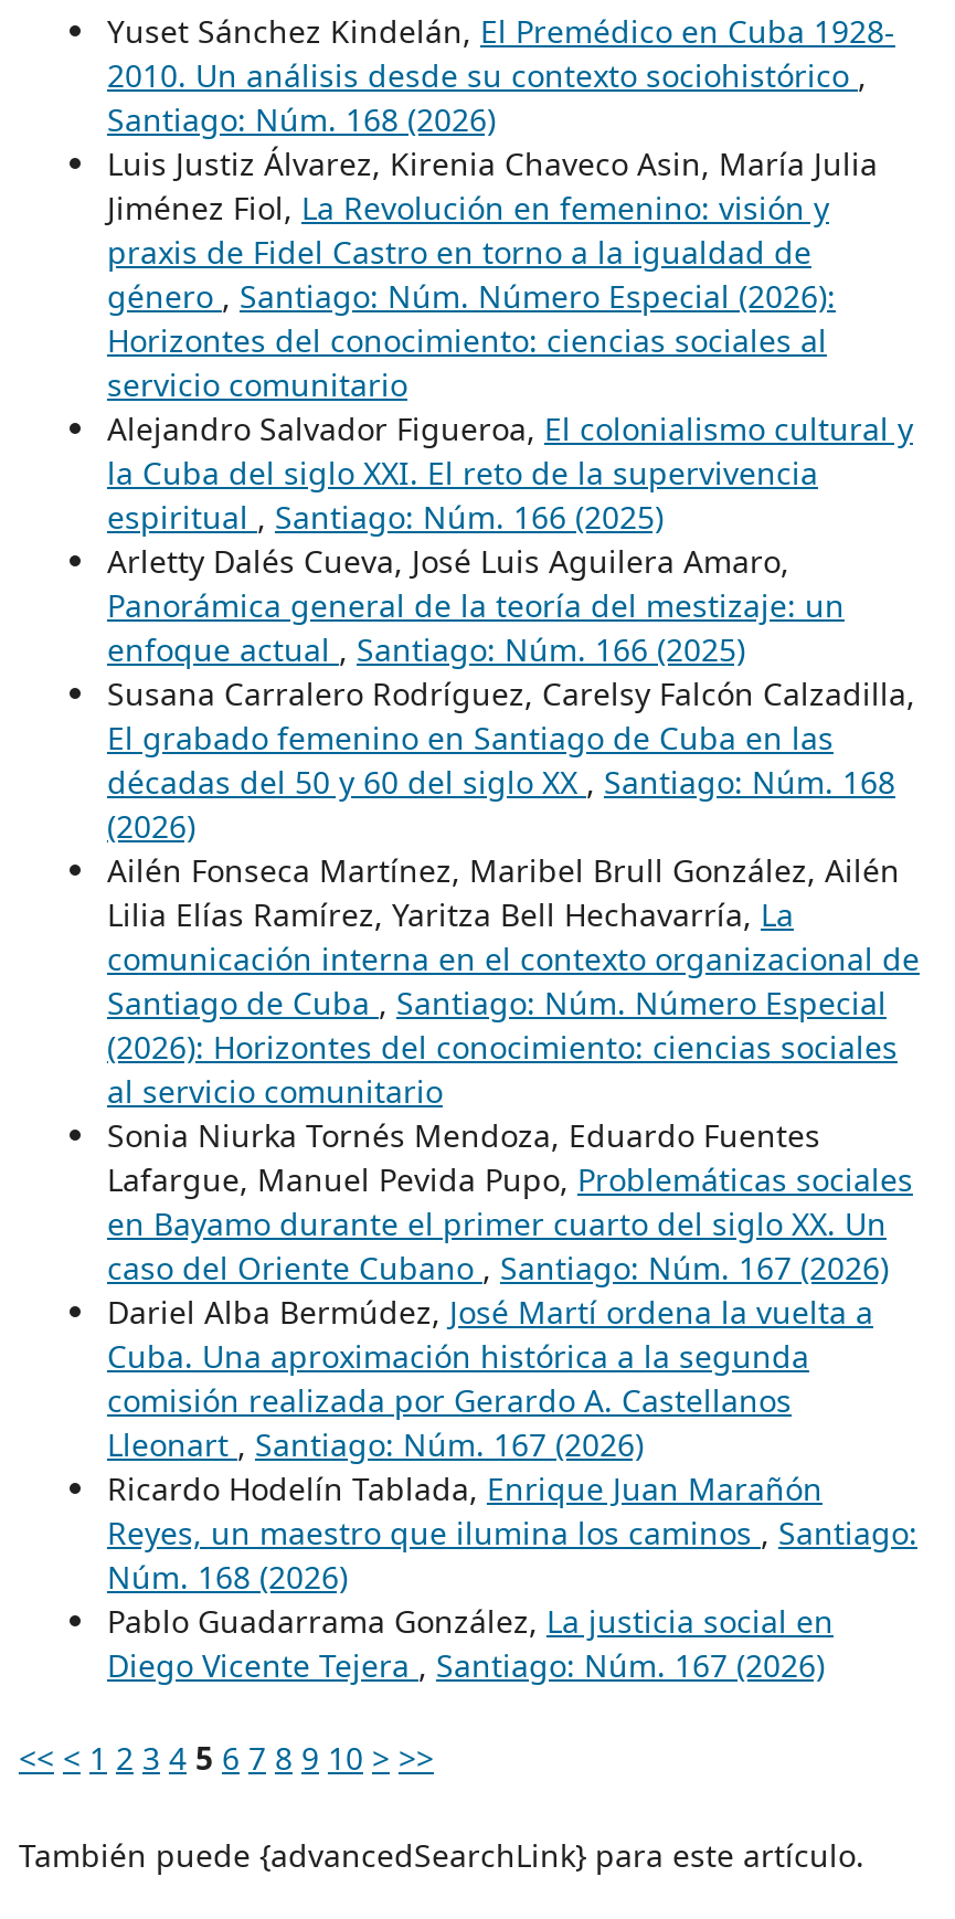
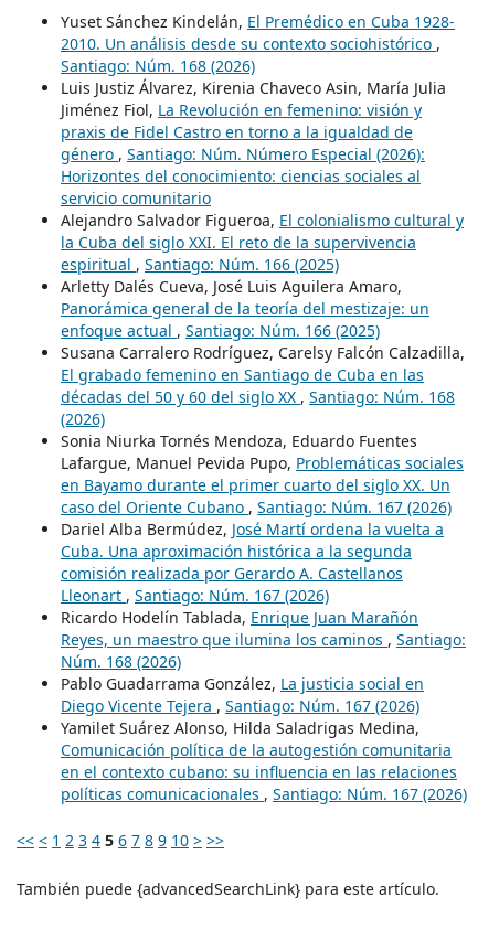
- Ailén Fonseca Martínez, Maribel Brull González, Ailén
- Lilia Elías Ramírez, Yaritza Bell Hechavarría, La
- comunicación interna en el contexto organizacional de
- Santiago de Cuba, Santiago: Núm. Número Especial
- (2026): Horizontes del conocimiento: ciencias sociales
- al servicio comunitario

moved up: Sonia Niurka Tornés Mendoza, Eduardo Fuentes | Lafargue, Manuel Pevida Pupo, Problemáticas sociales | en Bayamo durante el primer cuarto del siglo XX. Un | ... | Pablo Guadarrama González, La justicia social en | Diego Vicente Tejera, Santiago: Núm. 167 (2026)

+ Yamilet Suárez Alonso, Hilda Saladrigas Medina,
+ Comunicación política de la autogestión comunitaria
+ en el contexto cubano: su influencia en las relaciones
+ políticas comunicacionales, Santiago: Núm. 167 (2026)
